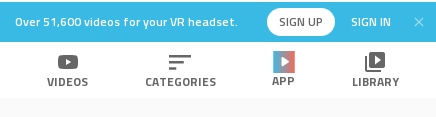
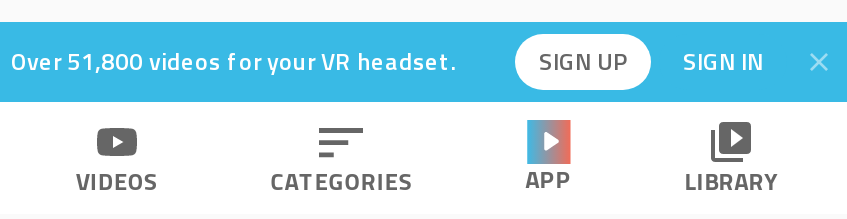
- Over 51,600 videos for your VR headset.
+ Over 51,800 videos for your VR headset.
